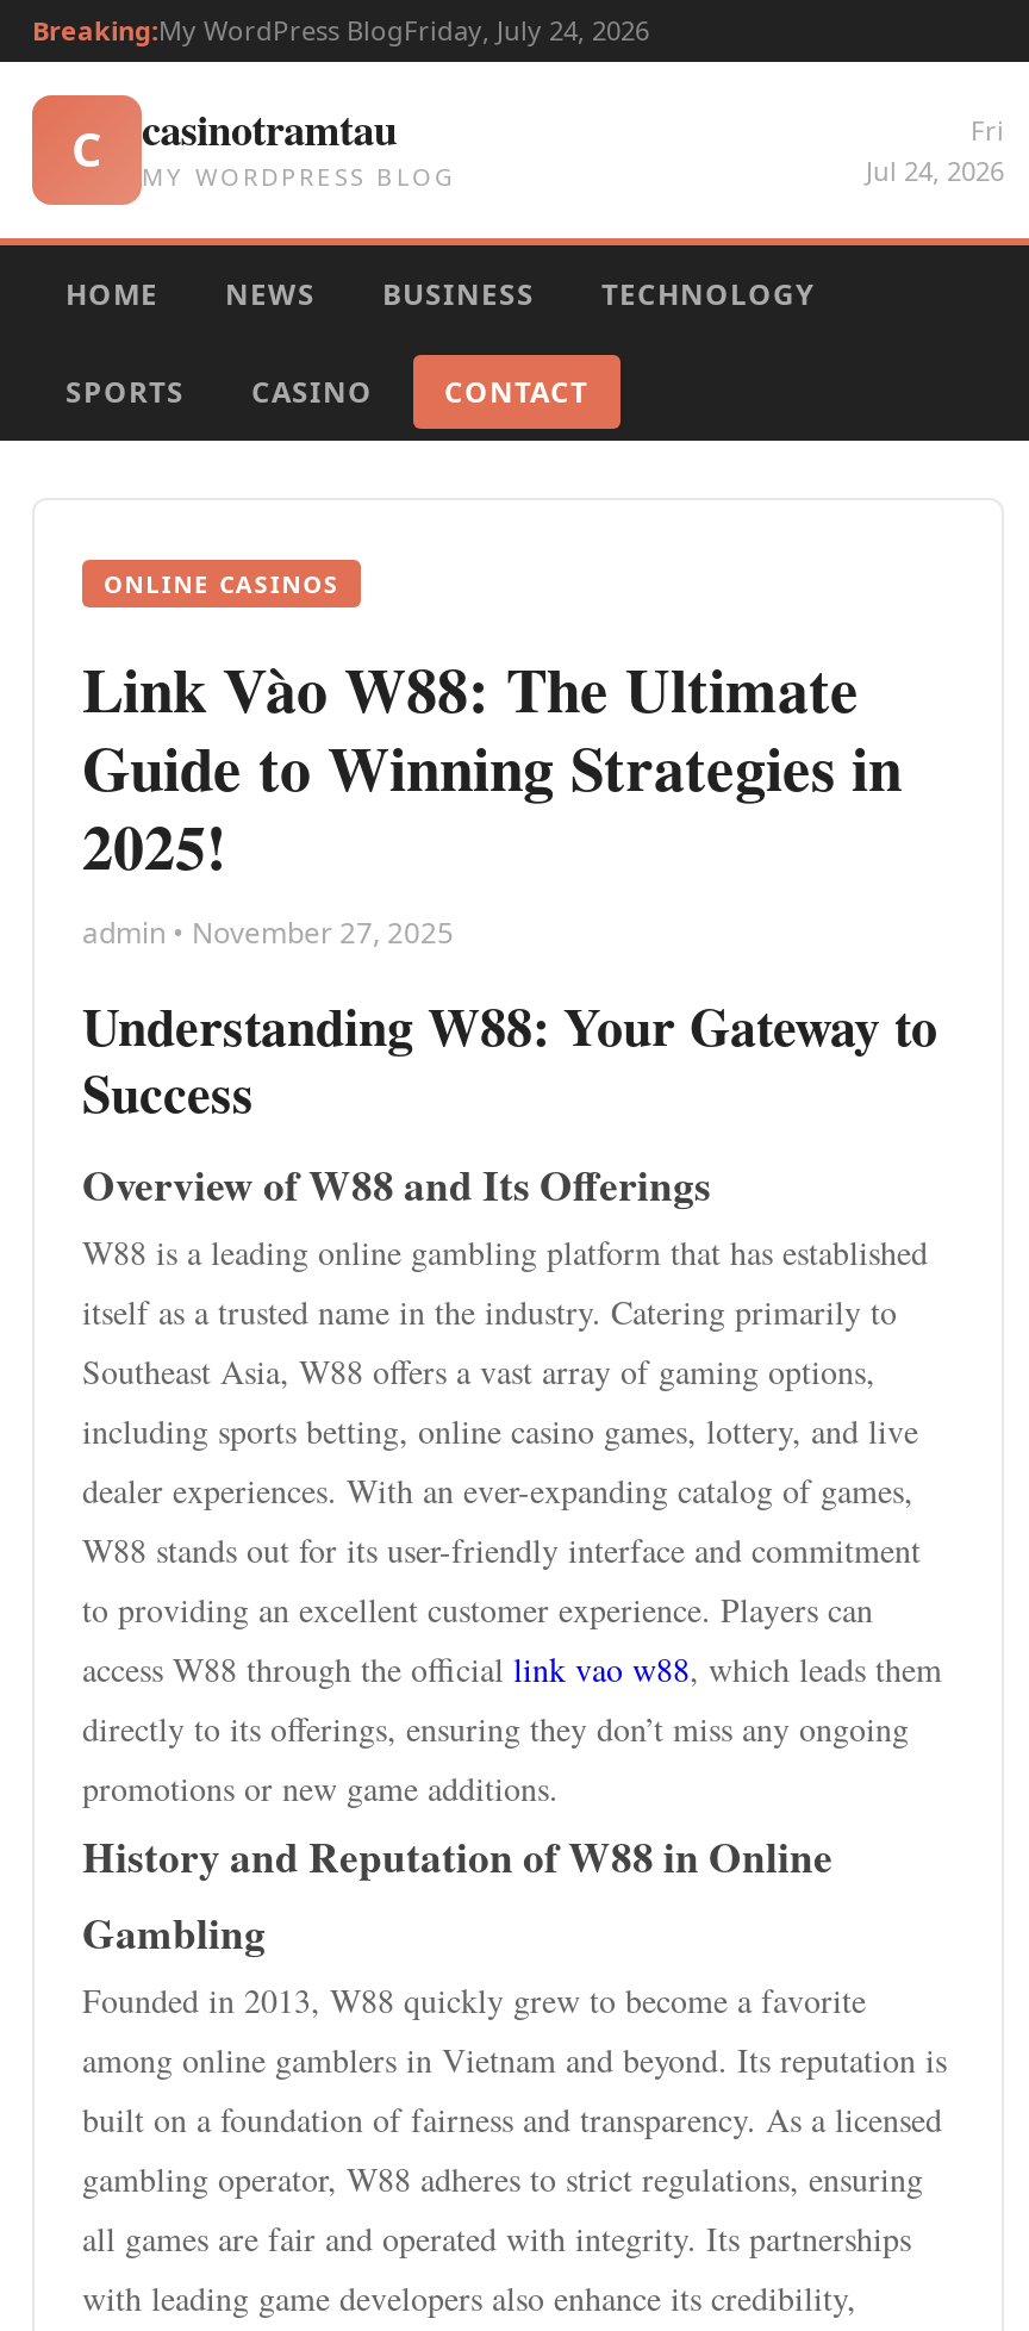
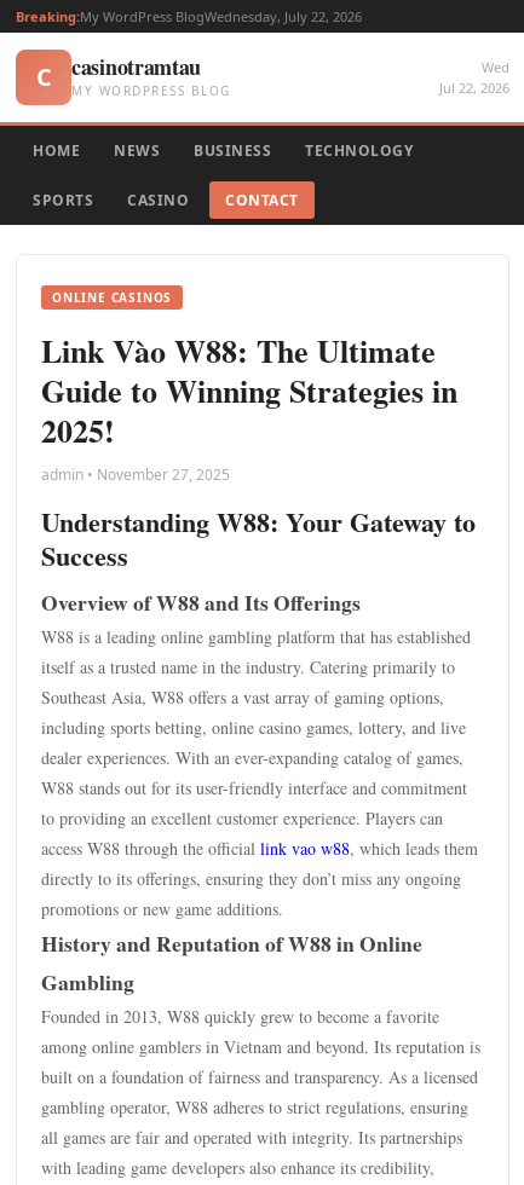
- Breaking:My WordPress BlogFriday, July 24, 2026
+ Breaking:My WordPress BlogWednesday, July 22, 2026

- Fri
- Jul 24, 2026
+ Wed
+ Jul 22, 2026
